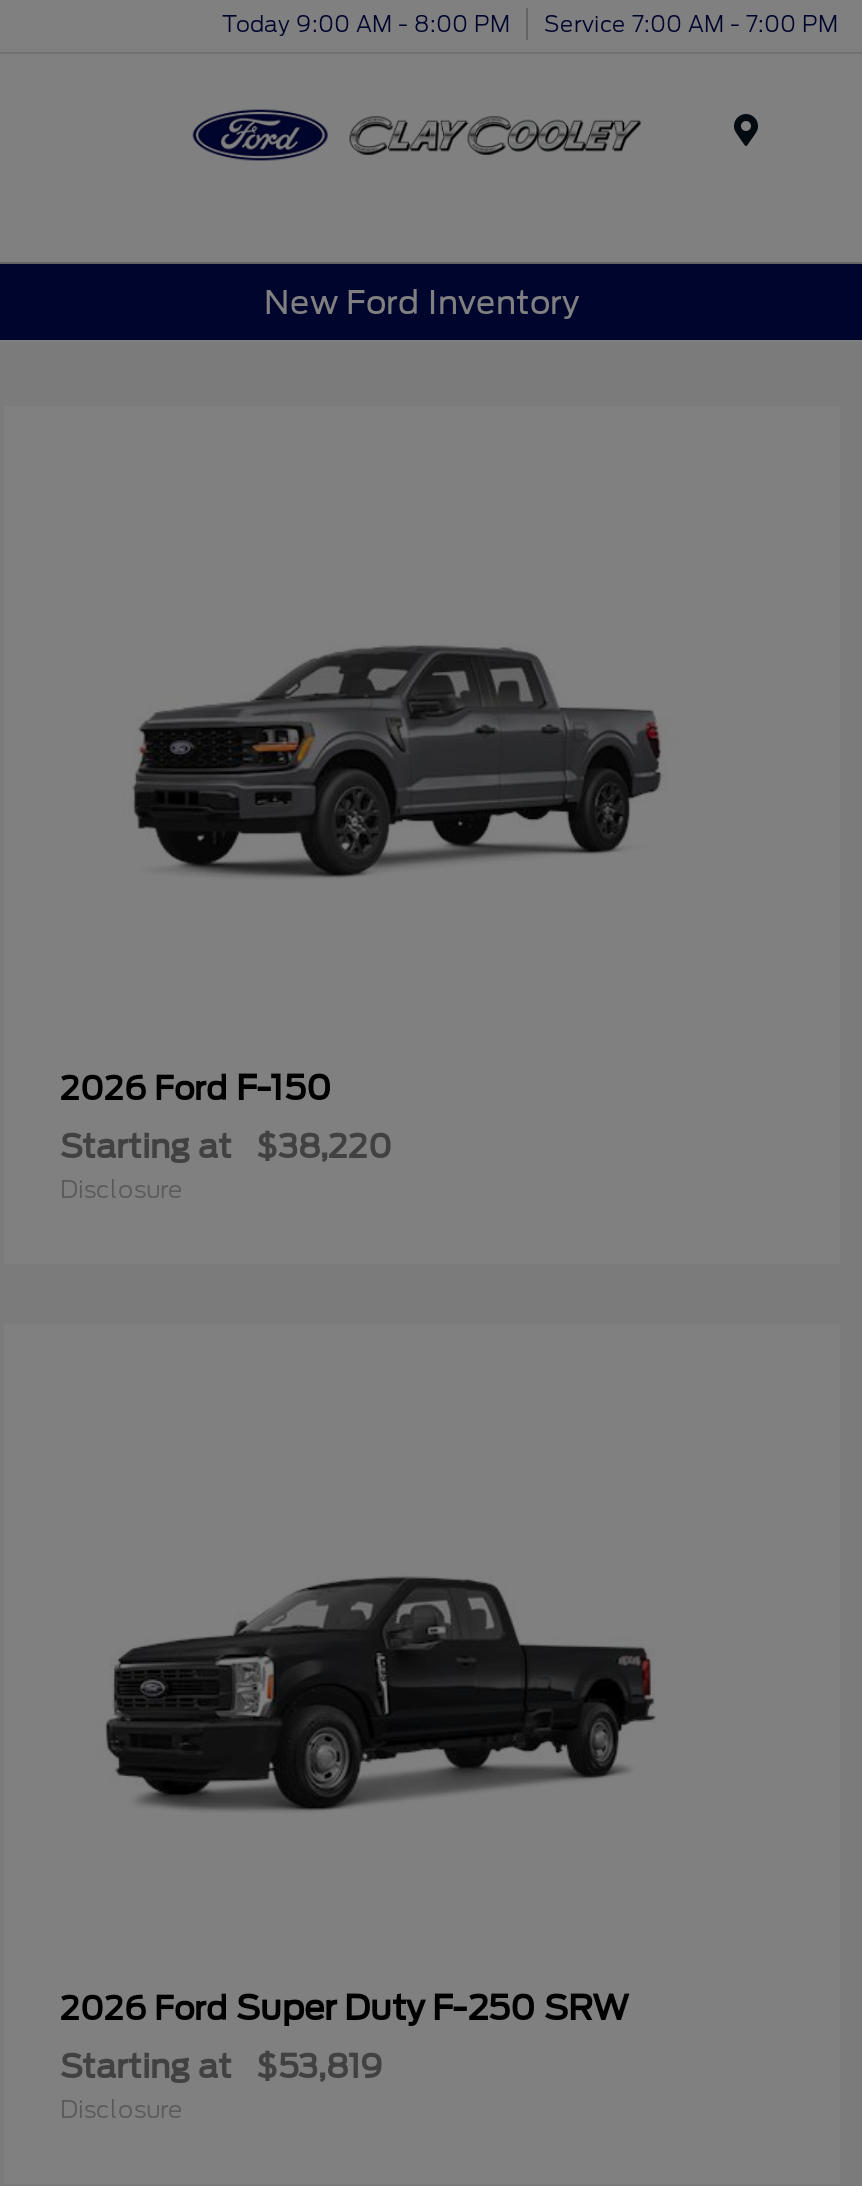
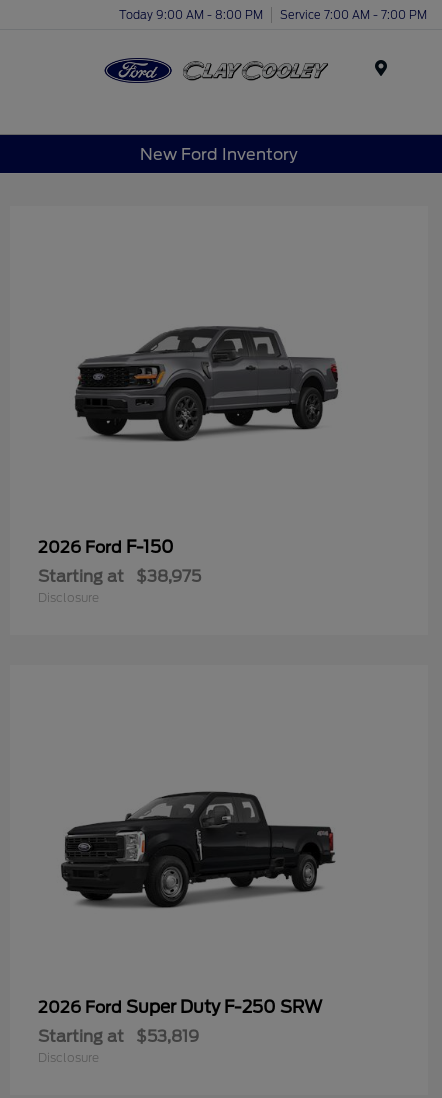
- Starting at $38,220
+ Starting at $38,975
